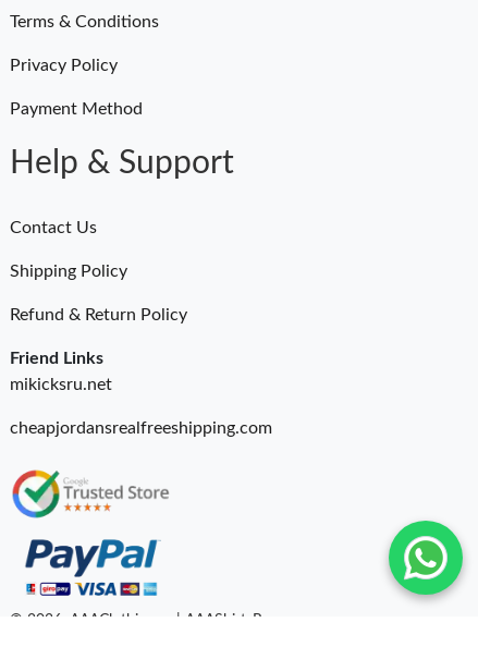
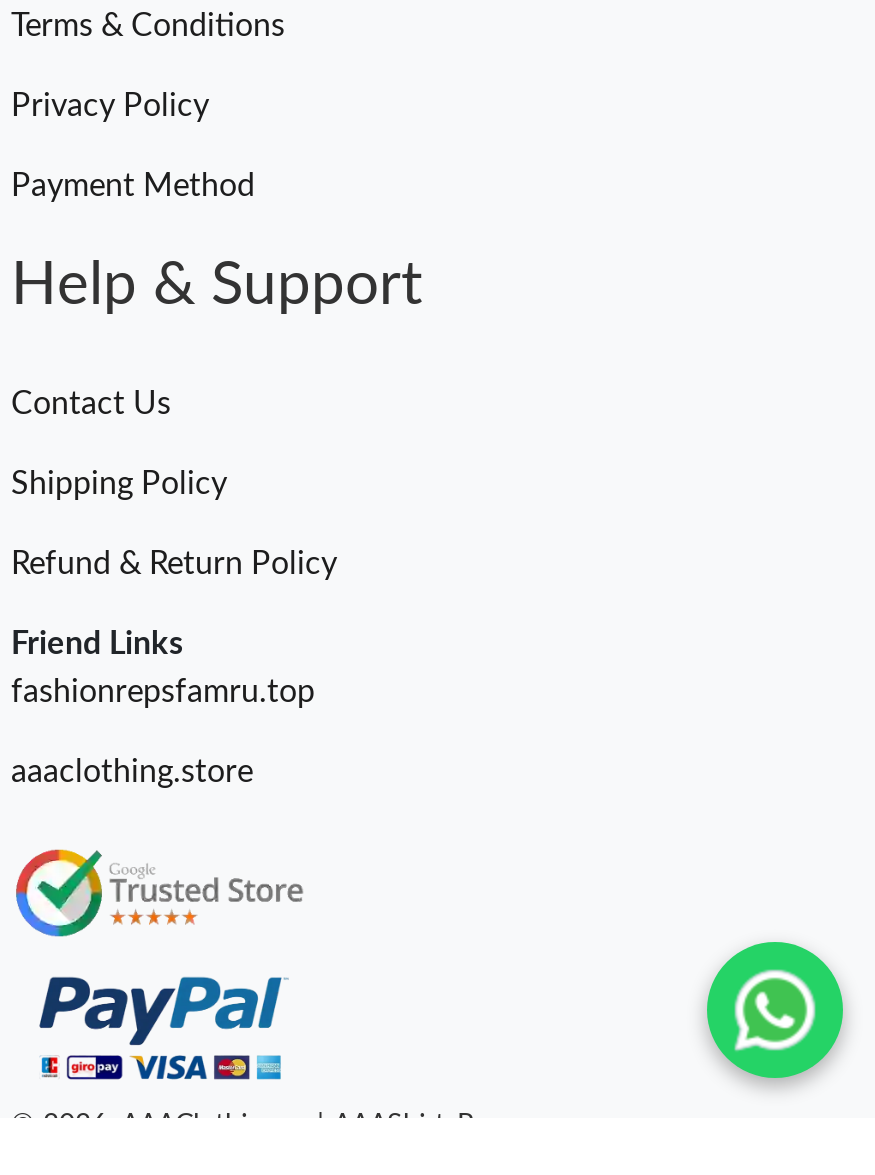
- mikicksru.net
+ fashionrepsfamru.top

- cheapjordansrealfreeshipping.com
+ aaaclothing.store
